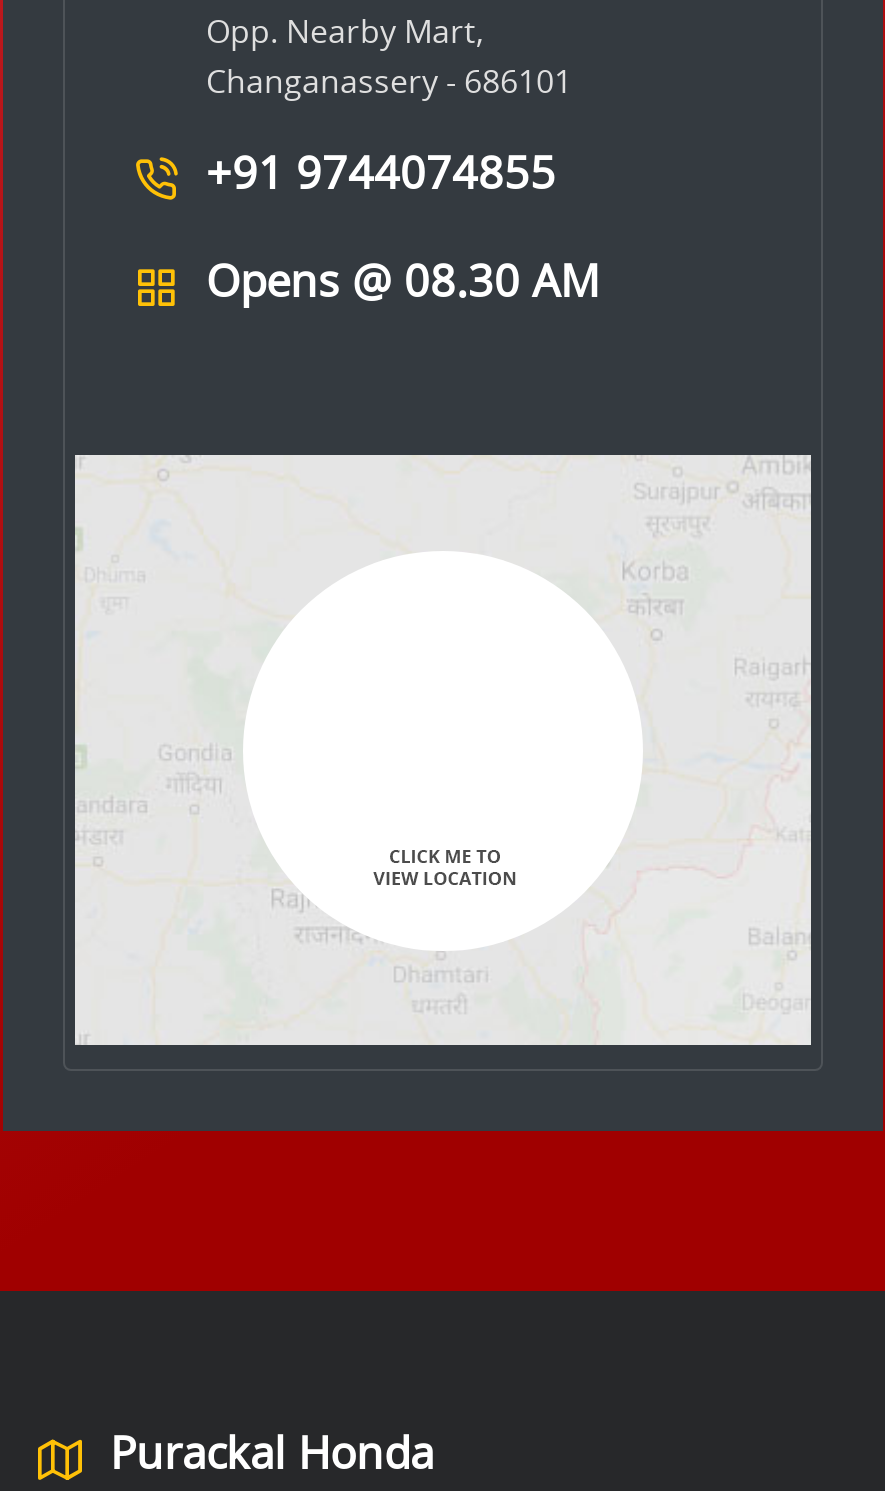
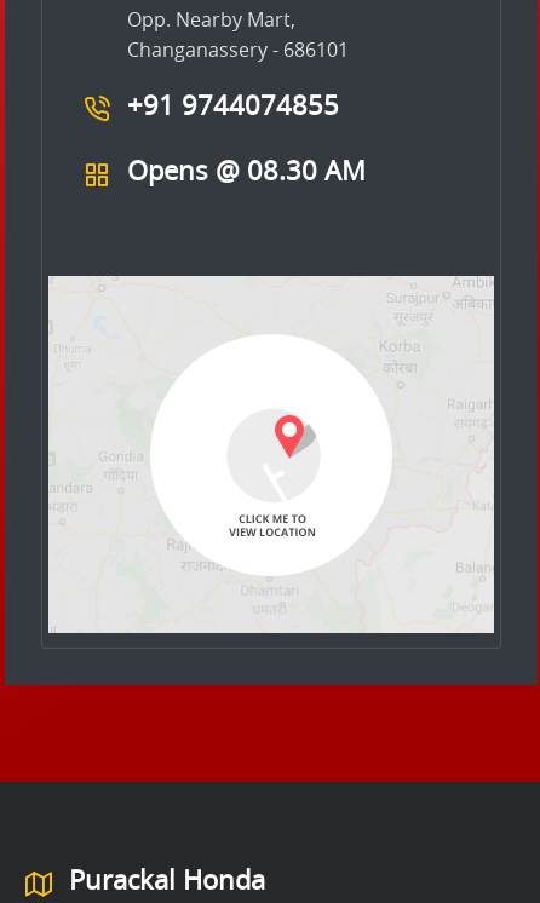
+ [image]
